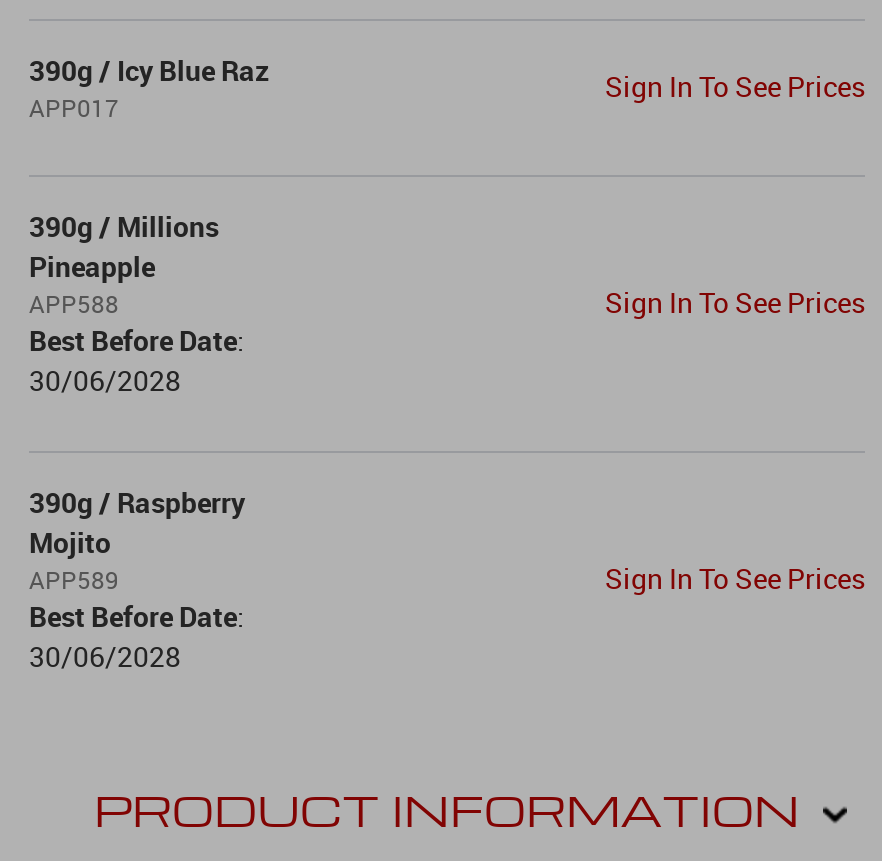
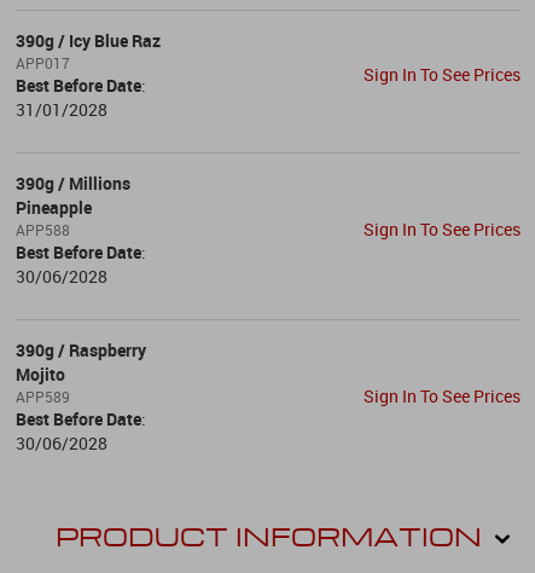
+ Best Before Date:
+ 31/01/2028
